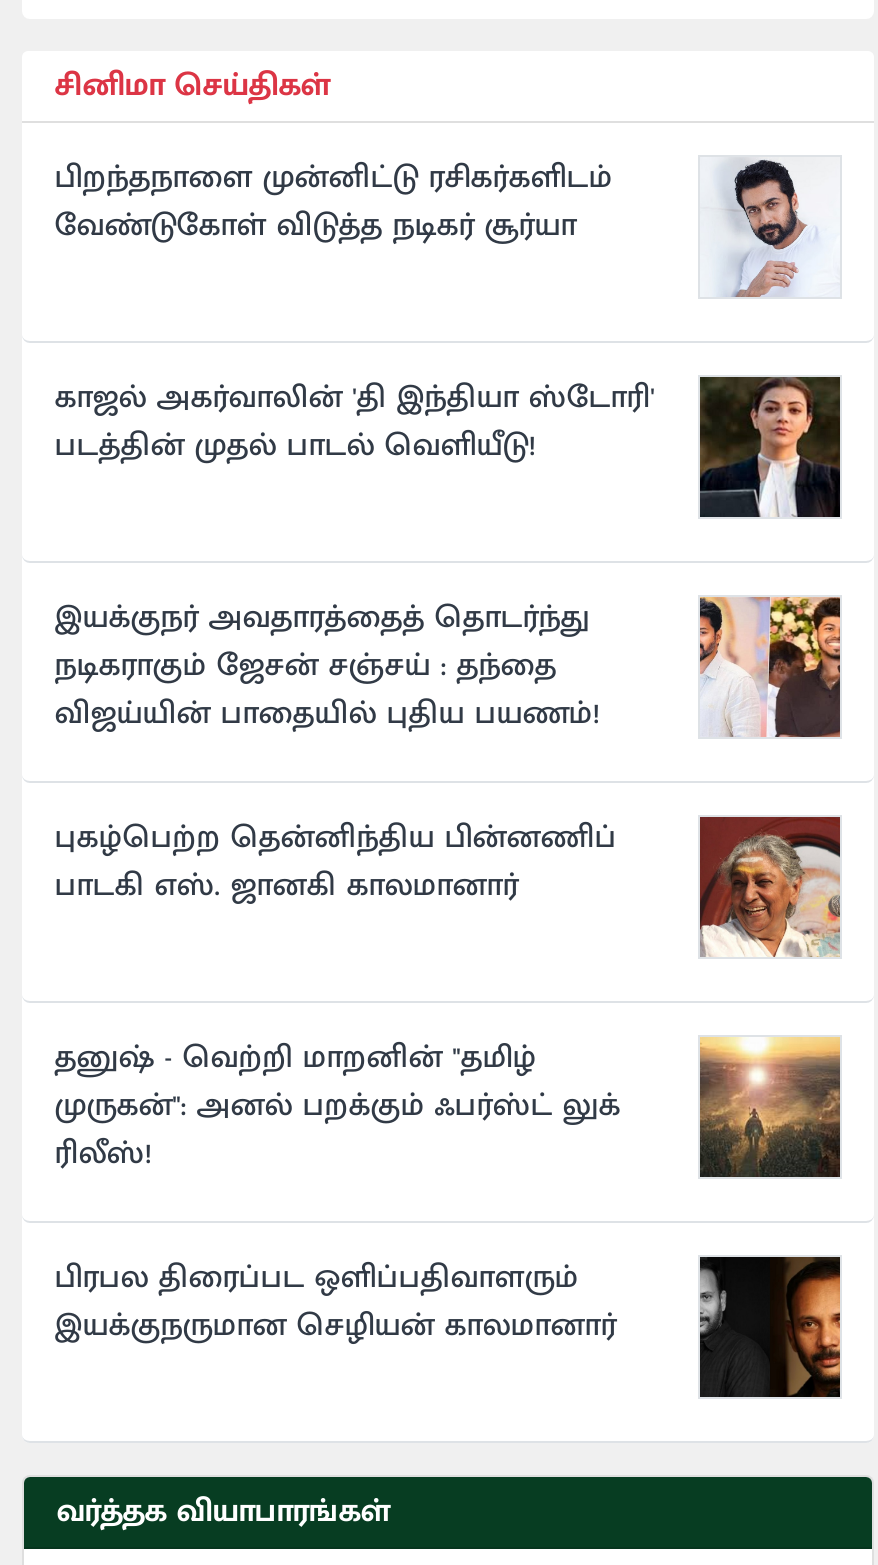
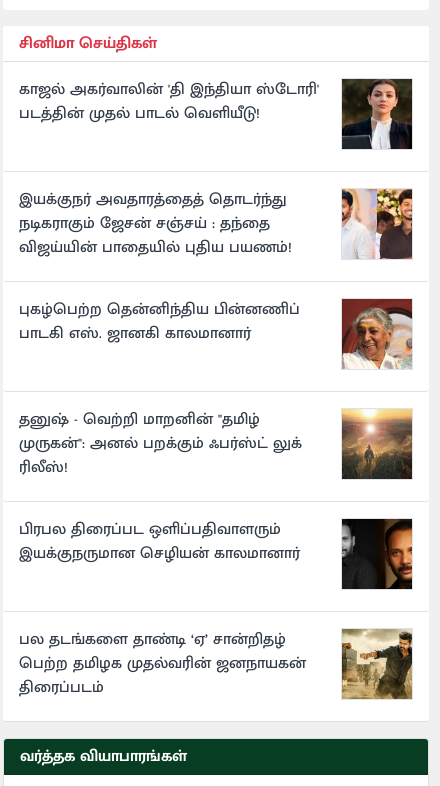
- பிறந்தநாளை முன்னிட்டு ரசிகர்களிடம்
- வேண்டுகோள் விடுத்த நடிகர் சூர்யா

- [image]

moved up: [image] | காஜல் அகர்வாலின் 'தி இந்தியா ஸ்டோரி' | படத்தின் முதல் பாடல் வெளியீடு! | ... | பிரபல திரைப்பட ஒளிப்பதிவாளரும் | இயக்குநருமான செழியன் காலமானார்

+ [image]
+ பல தடங்களை தாண்டி ‘ஏ’ சான்றிதழ்
+ பெற்ற தமிழக முதல்வரின் ஜனநாயகன்
+ திரைப்படம்
